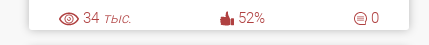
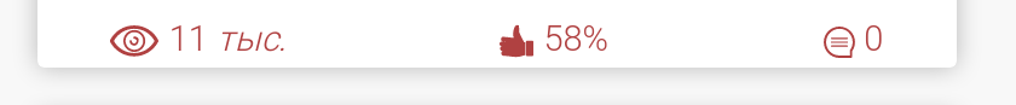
- 34 тыс.
- 52%
+ 11 тыс.
+ 58%
